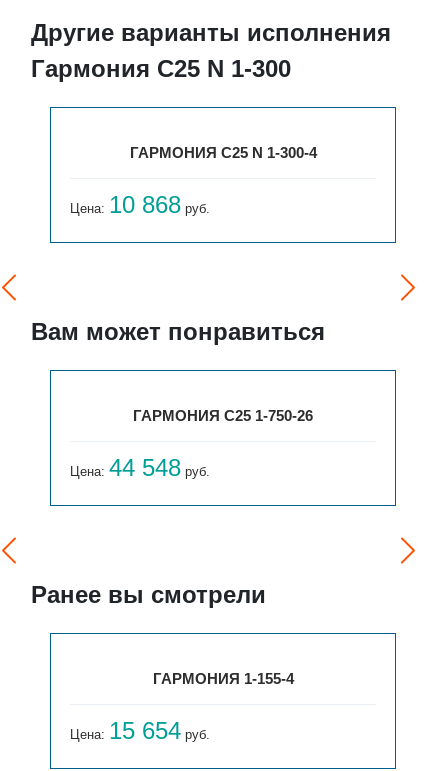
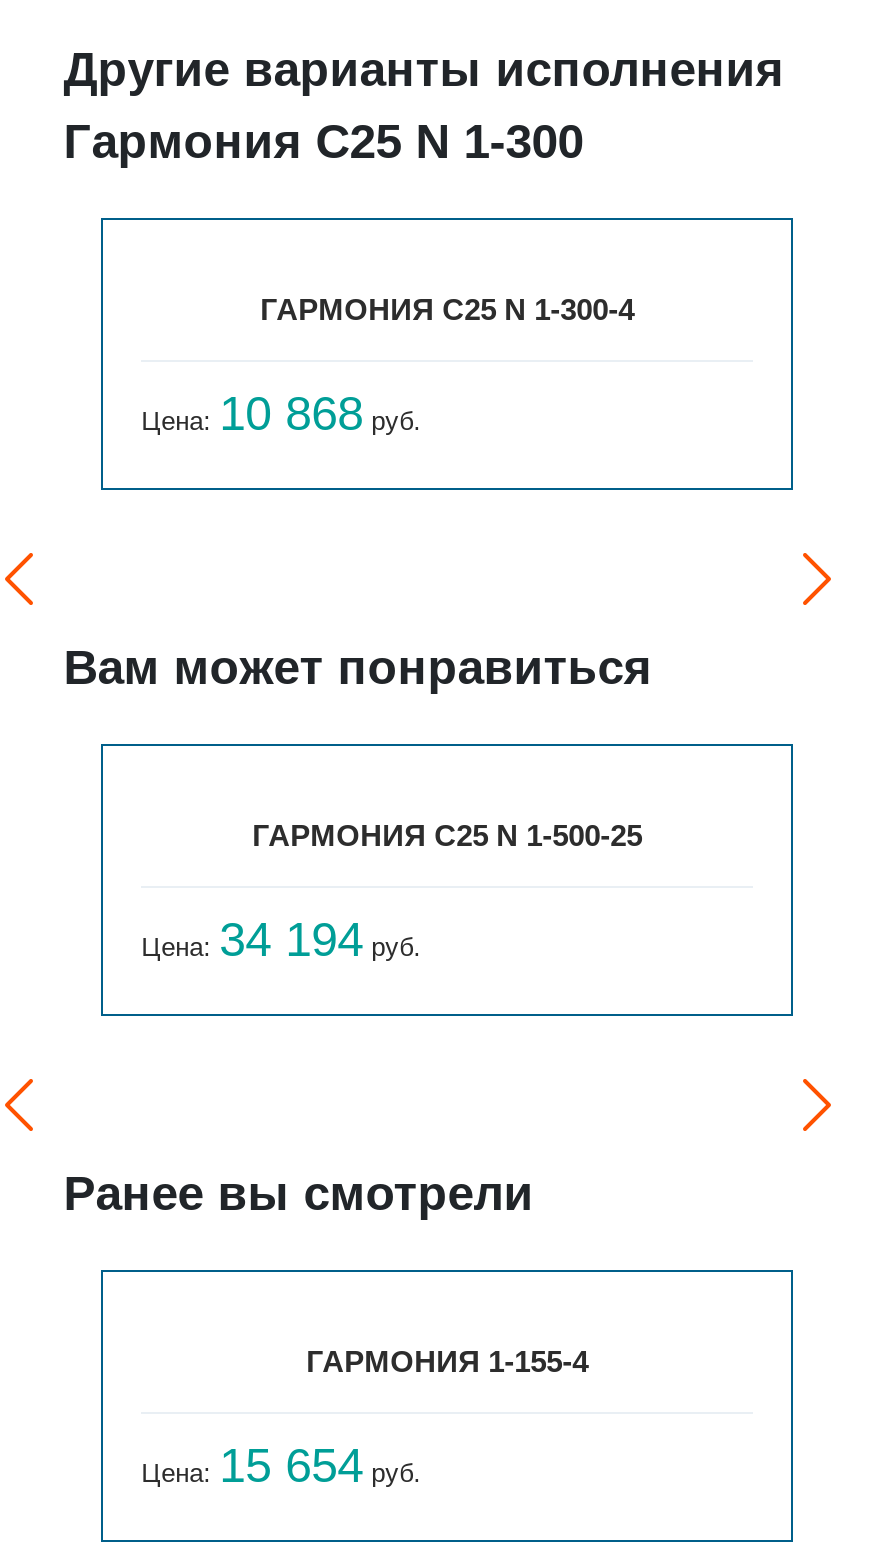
- ГАРМОНИЯ С25 1-750-26
+ ГАРМОНИЯ С25 N 1-500-25

- Цена: 44 548 руб.
+ Цена: 34 194 руб.
